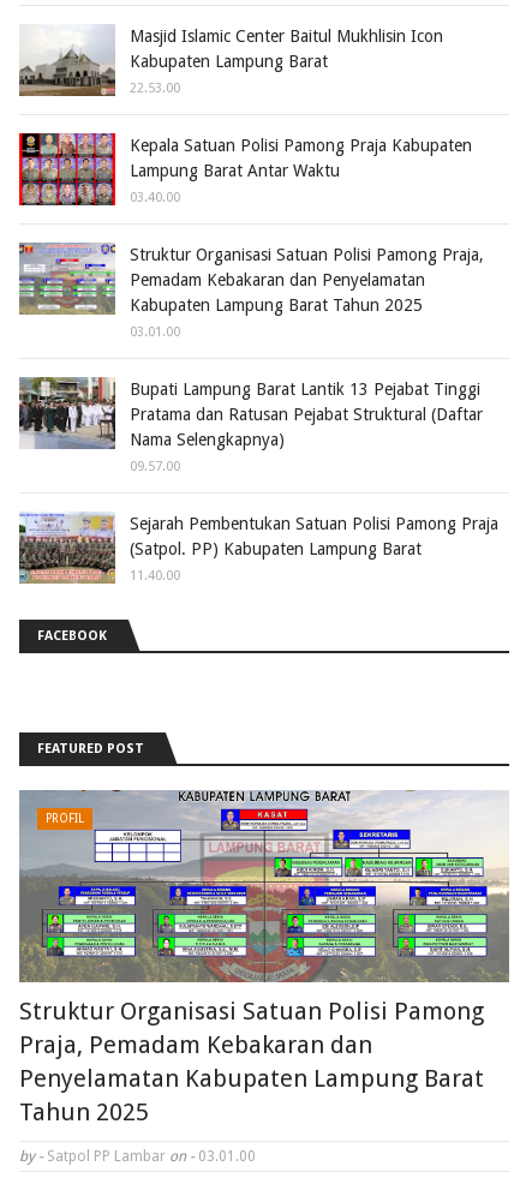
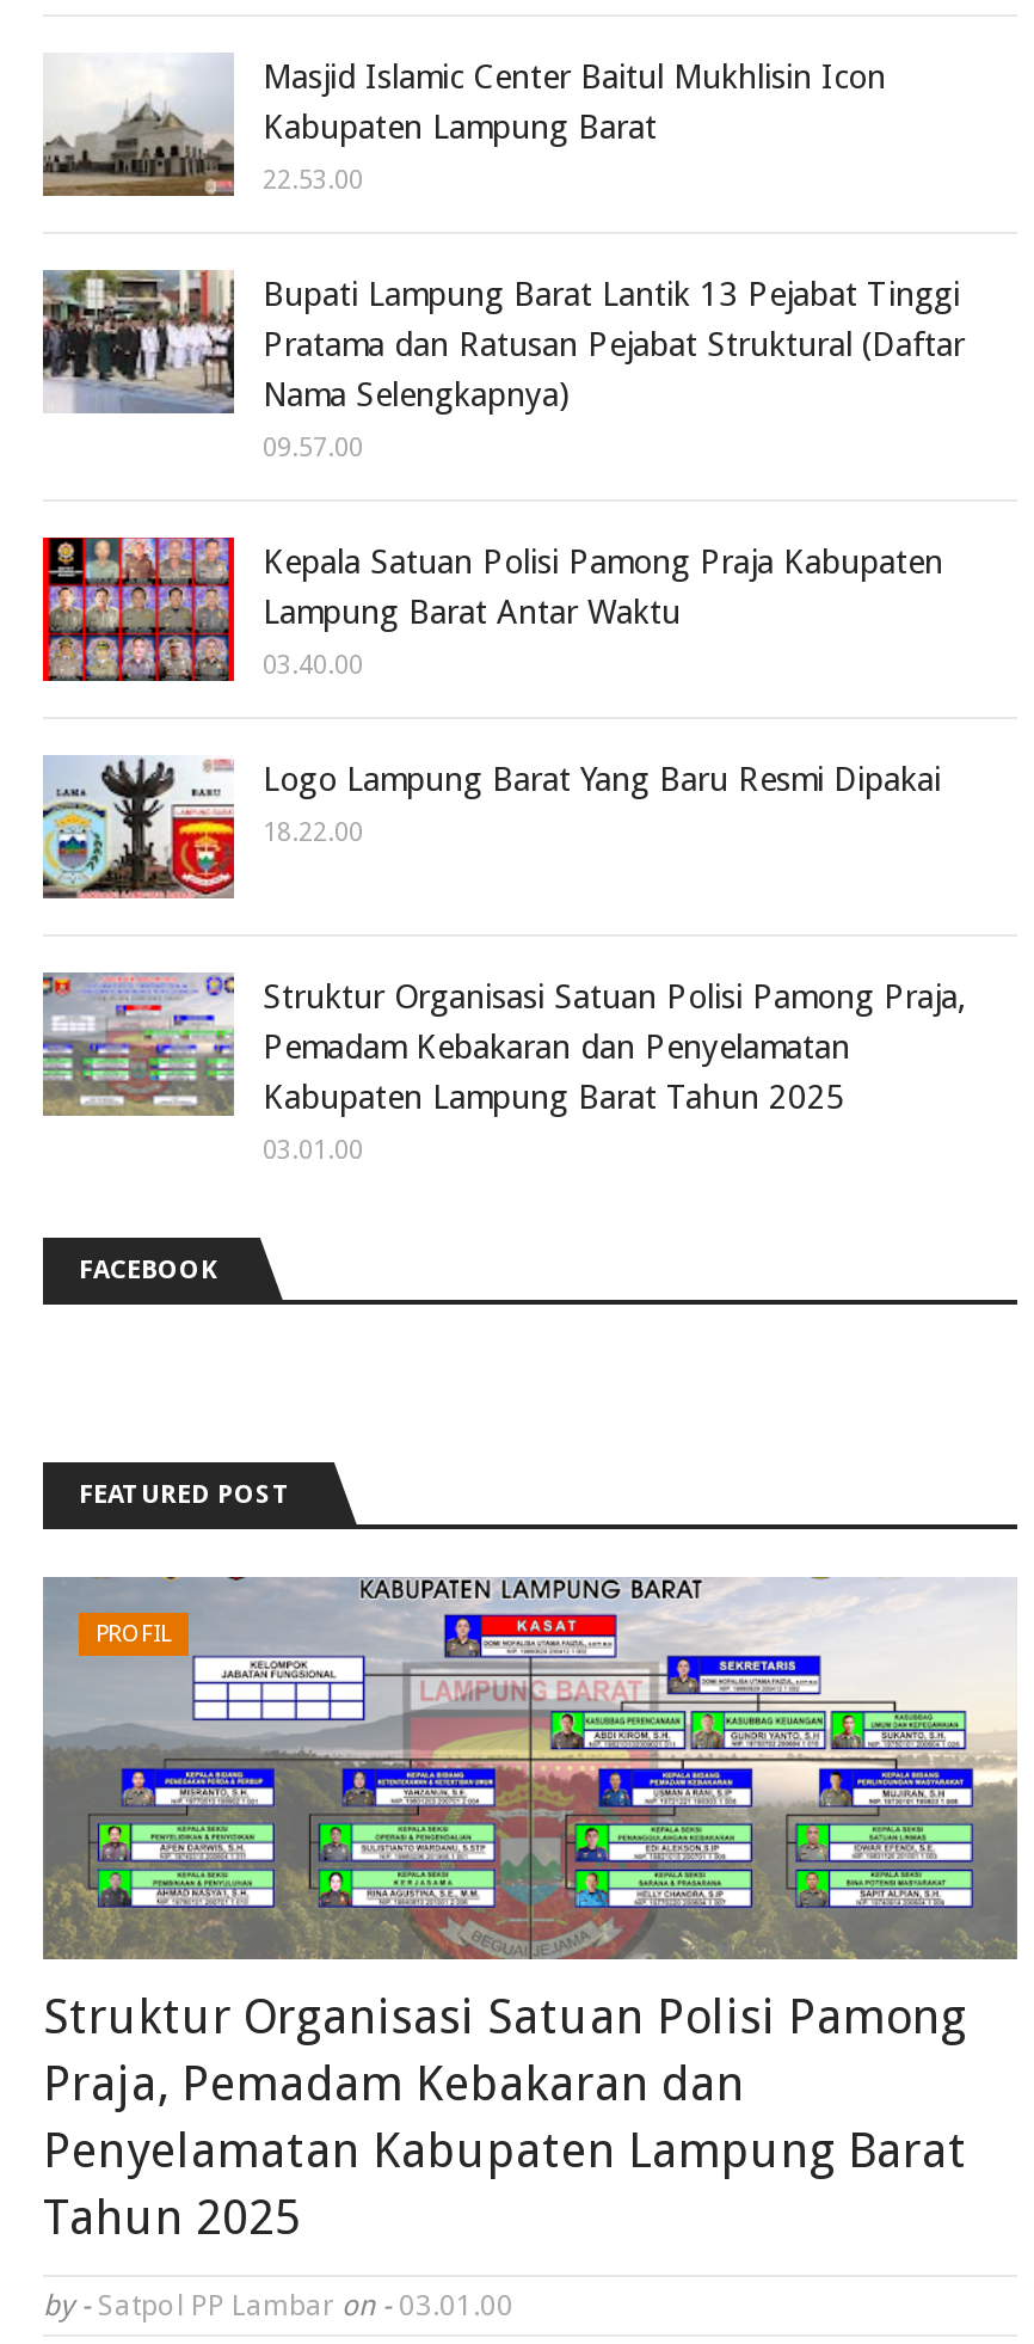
moved down: [image] | Kepala Satuan Polisi Pamong Praja Kabupaten | Lampung Barat Antar Waktu | 03.40.00

+ [image]
+ Logo Lampung Barat Yang Baru Resmi Dipakai
+ 18.22.00

moved down: [image] | Struktur Organisasi Satuan Polisi Pamong Praja, | Pemadam Kebakaran dan Penyelamatan | Kabupaten Lampung Barat Tahun 2025 | 03.01.00

moved up: [image] | Bupati Lampung Barat Lantik 13 Pejabat Tinggi | Pratama dan Ratusan Pejabat Struktural (Daftar | Nama Selengkapnya) | 09.57.00

- [image]
- Sejarah Pembentukan Satuan Polisi Pamong Praja
- (Satpol. PP) Kabupaten Lampung Barat
- 11.40.00
